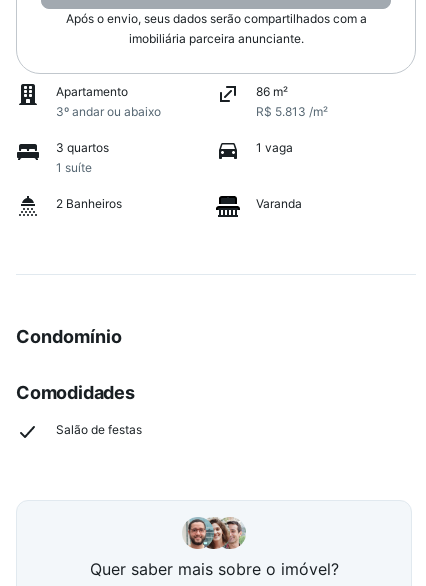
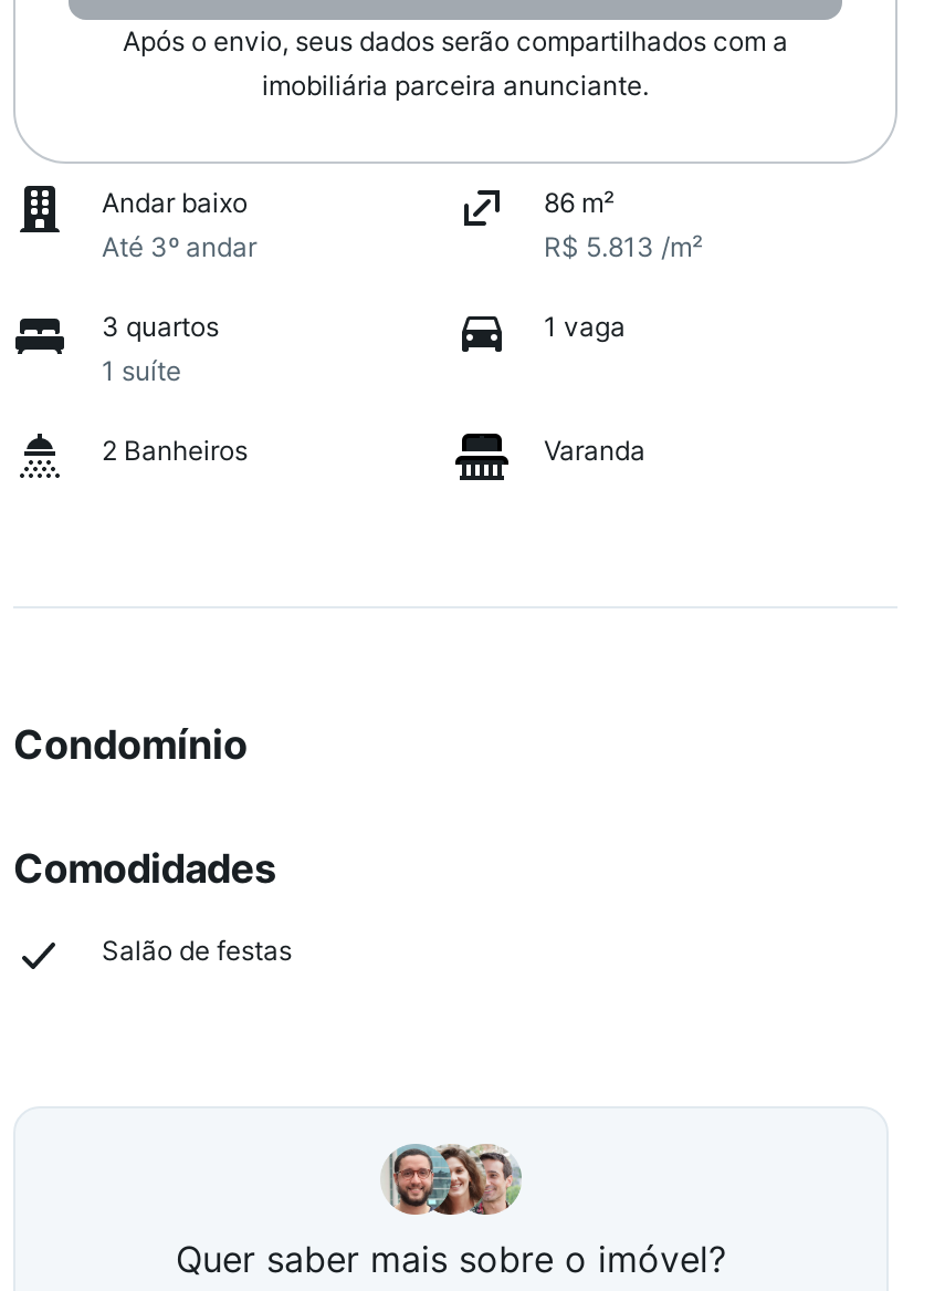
- Apartamento
- 3º andar ou abaixo
+ Andar baixo
+ Até 3º andar
